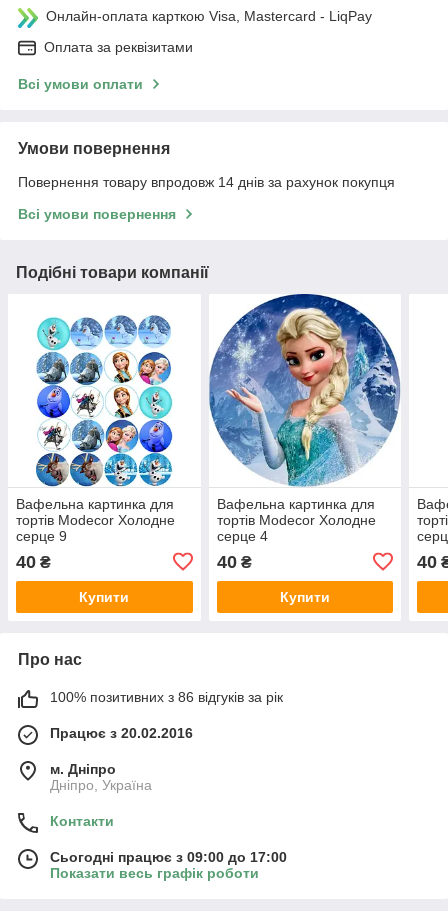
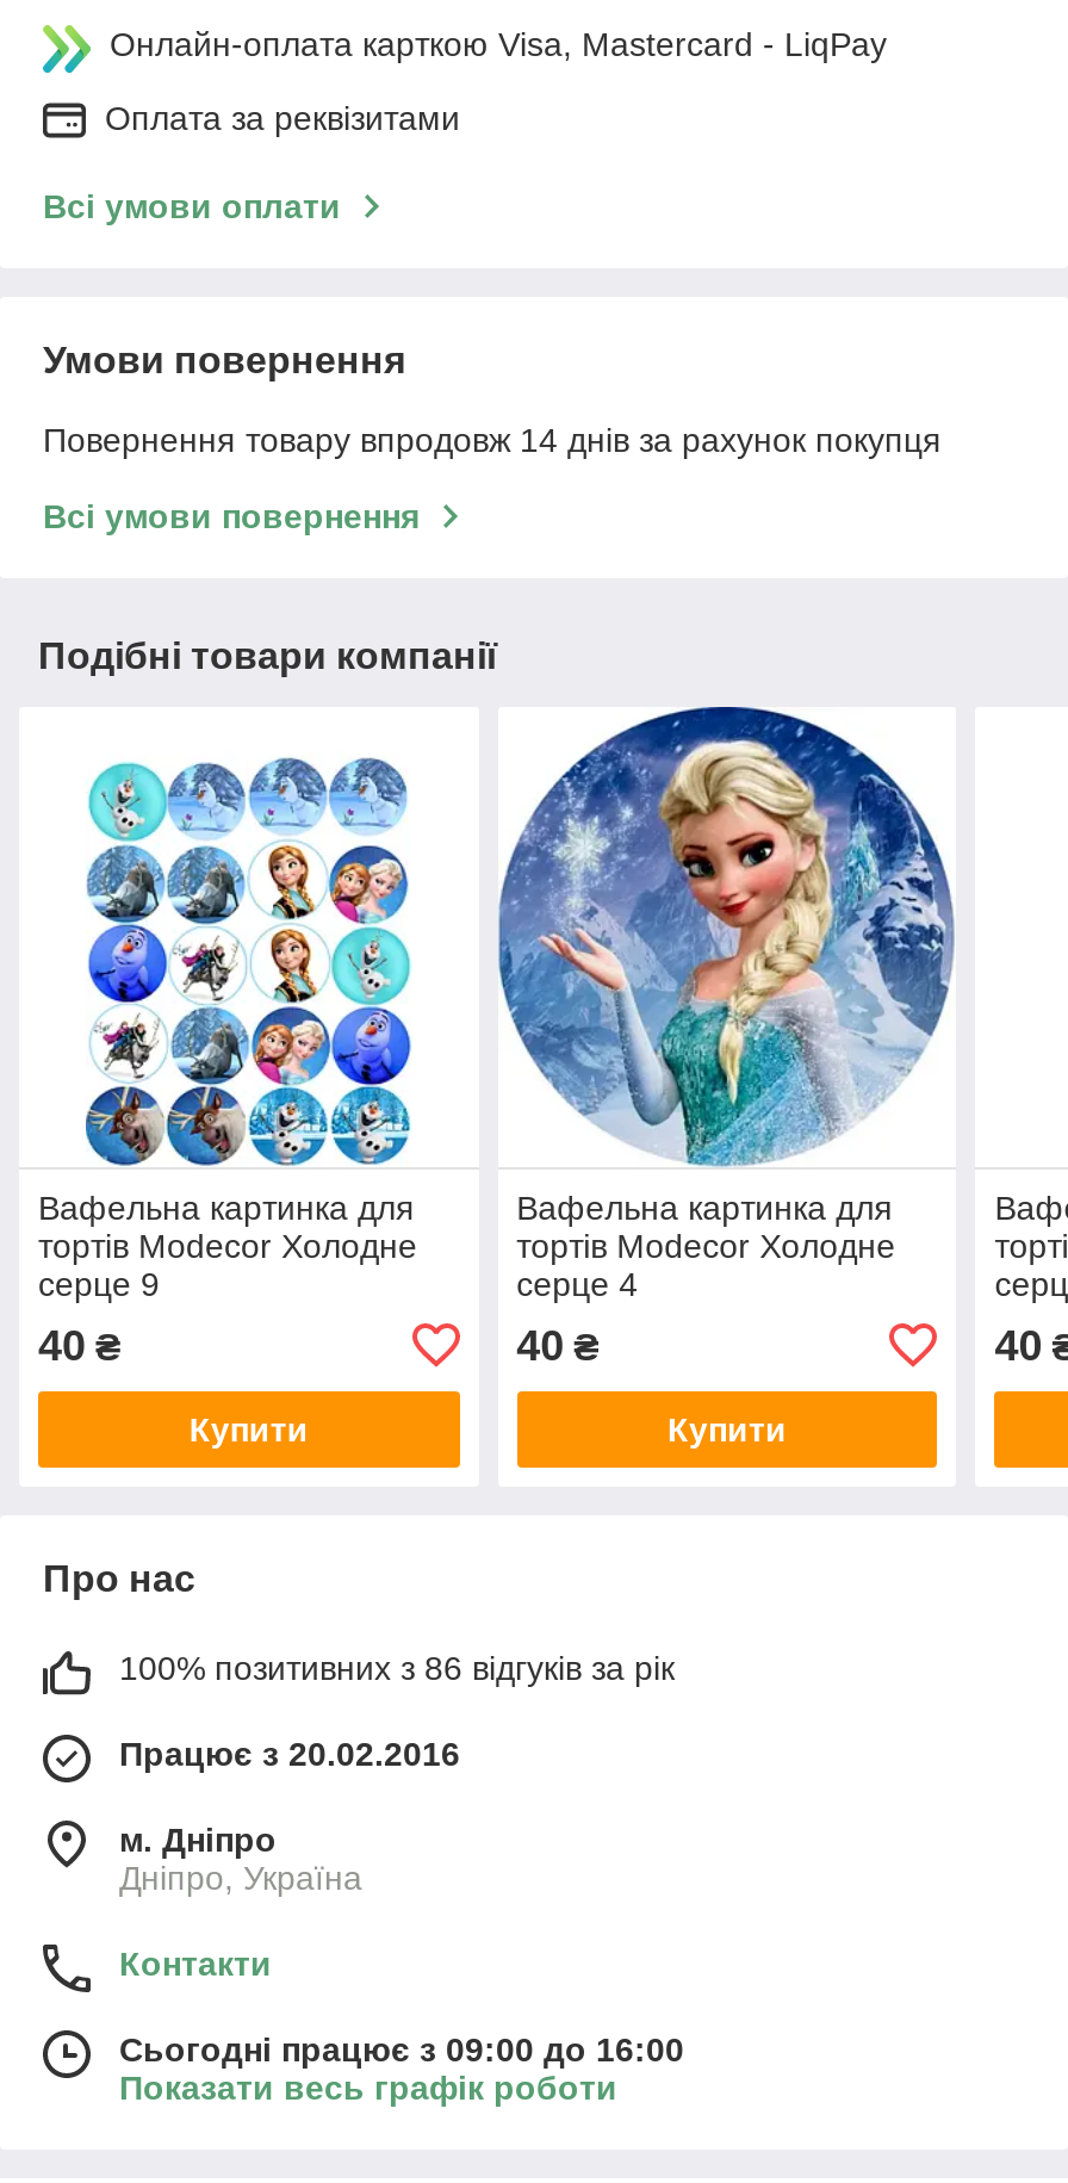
- Сьогодні працює з 09:00 до 17:00
+ Сьогодні працює з 09:00 до 16:00
